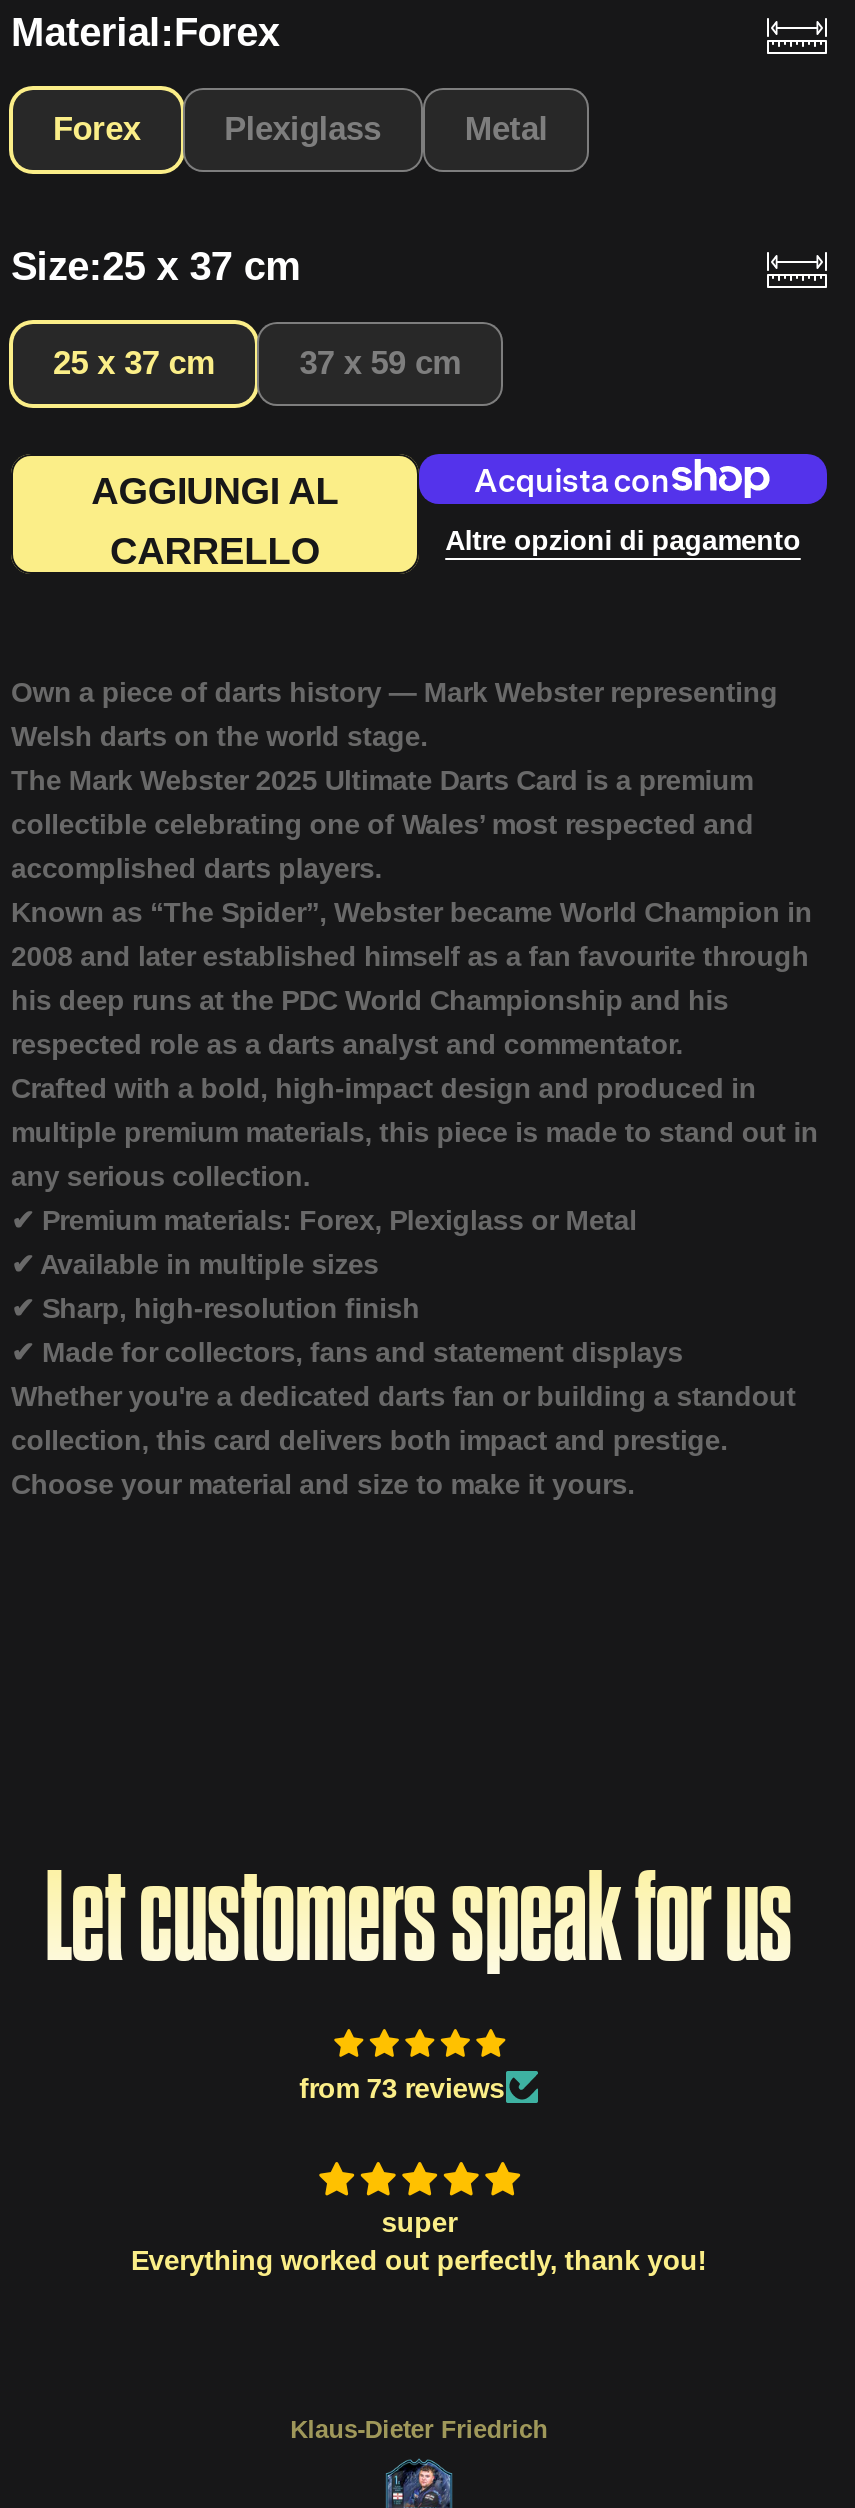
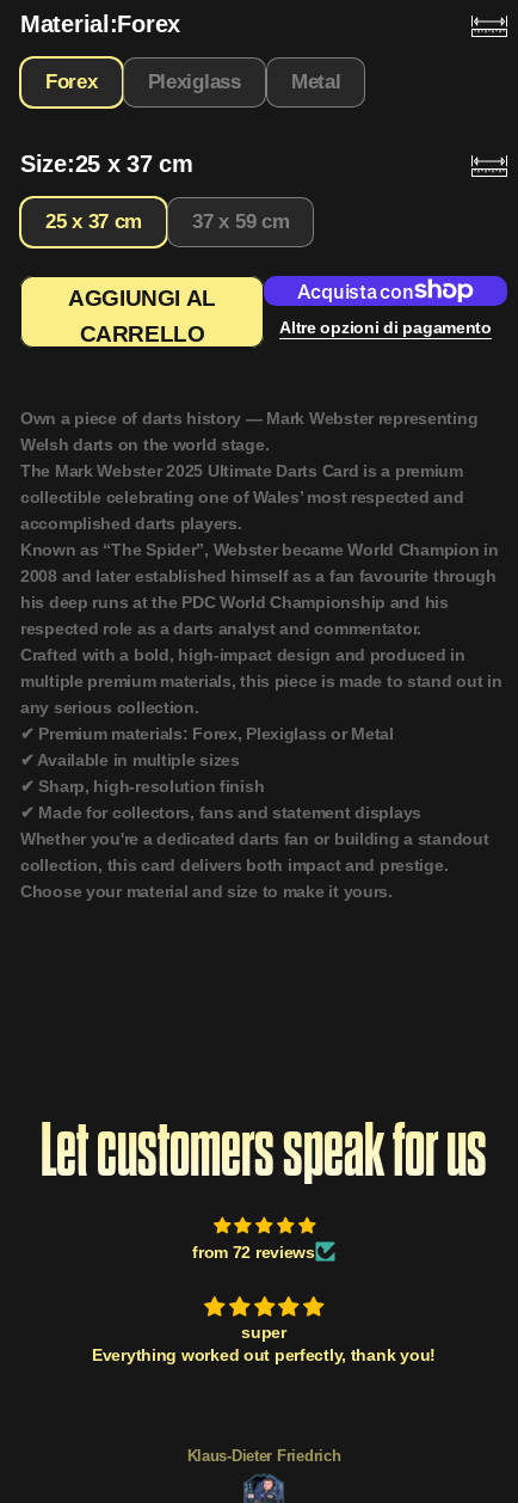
- from 73 reviews
+ from 72 reviews
